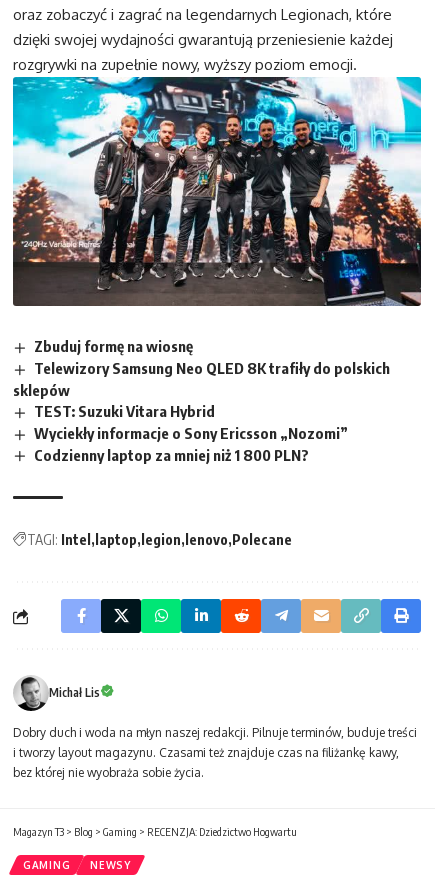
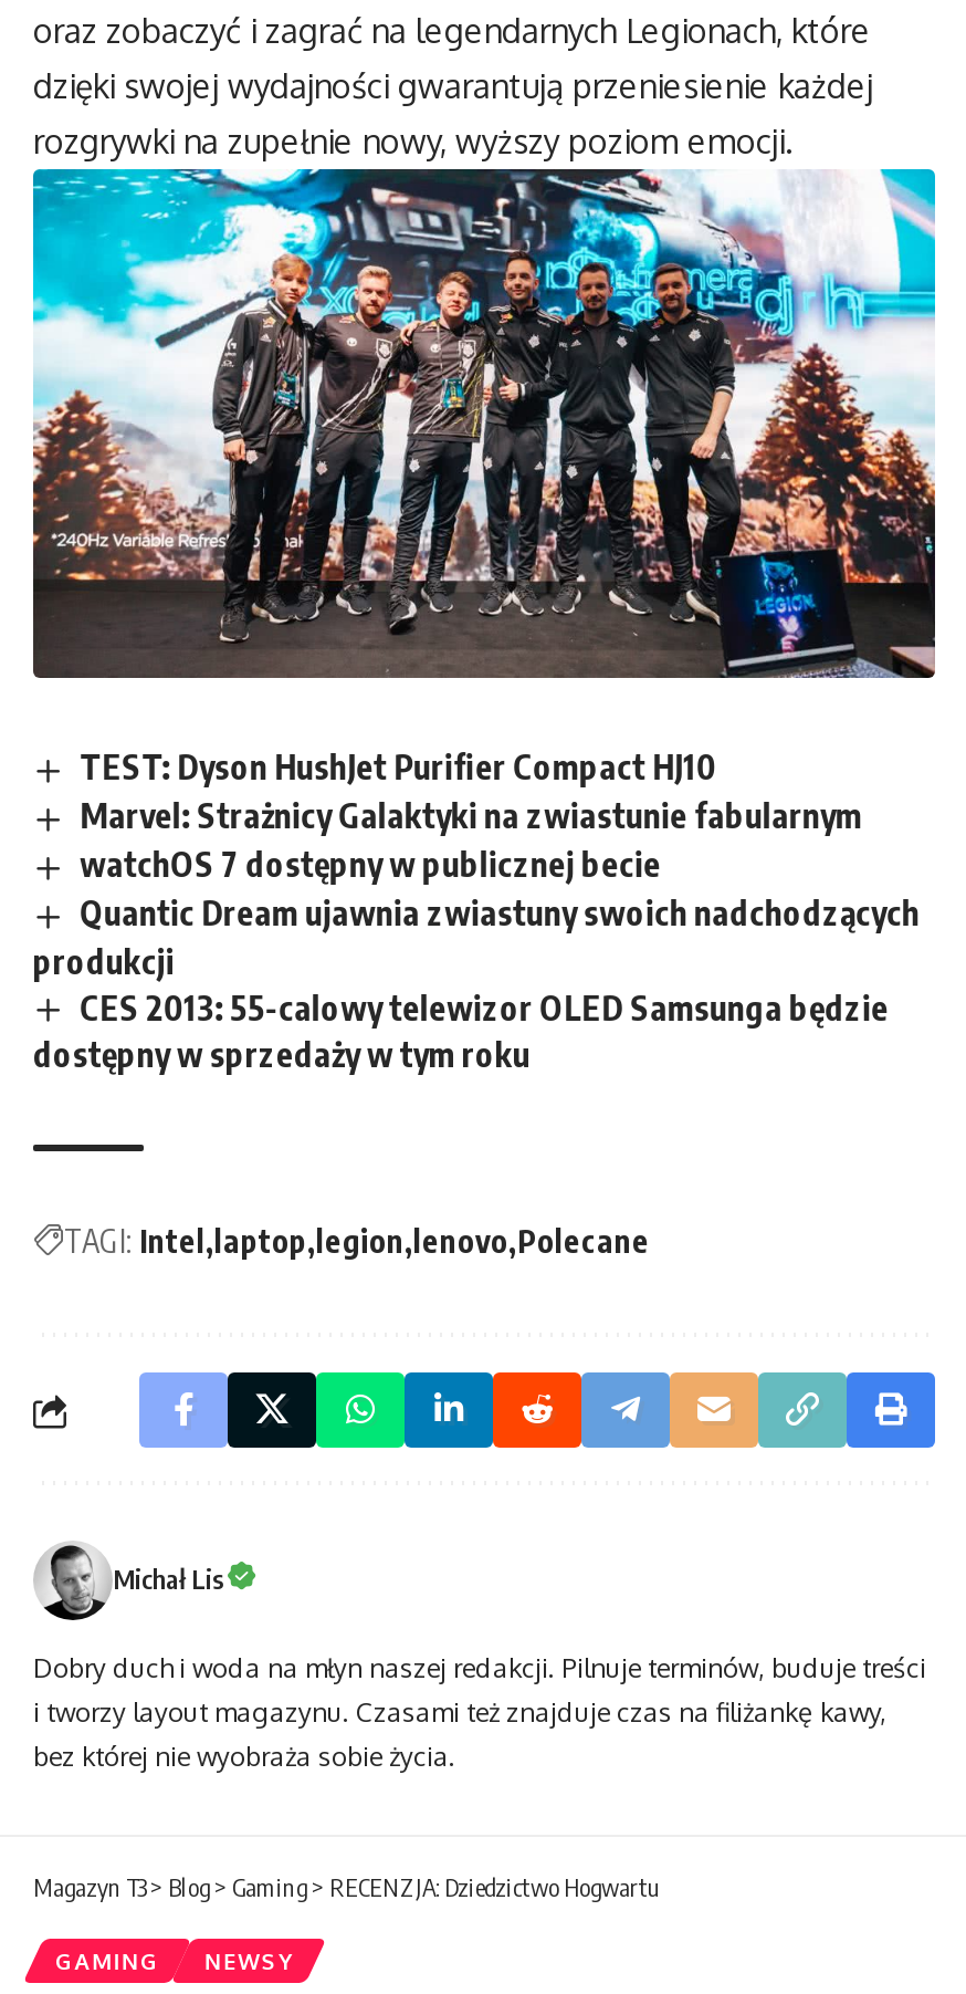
- Zbuduj formę na wiosnę
- Telewizory Samsung Neo QLED 8K trafiły do polskich
- sklepów
- TEST: Suzuki Vitara Hybrid
- Wyciekły informacje o Sony Ericsson „Nozomi”
- Codzienny laptop za mniej niż 1 800 PLN?
+ TEST: Dyson HushJet Purifier Compact HJ10
+ Marvel: Strażnicy Galaktyki na zwiastunie fabularnym
+ watchOS 7 dostępny w publicznej becie
+ Quantic Dream ujawnia zwiastuny swoich nadchodzących
+ produkcji
+ CES 2013: 55-calowy telewizor OLED Samsunga będzie
+ dostępny w sprzedaży w tym roku
